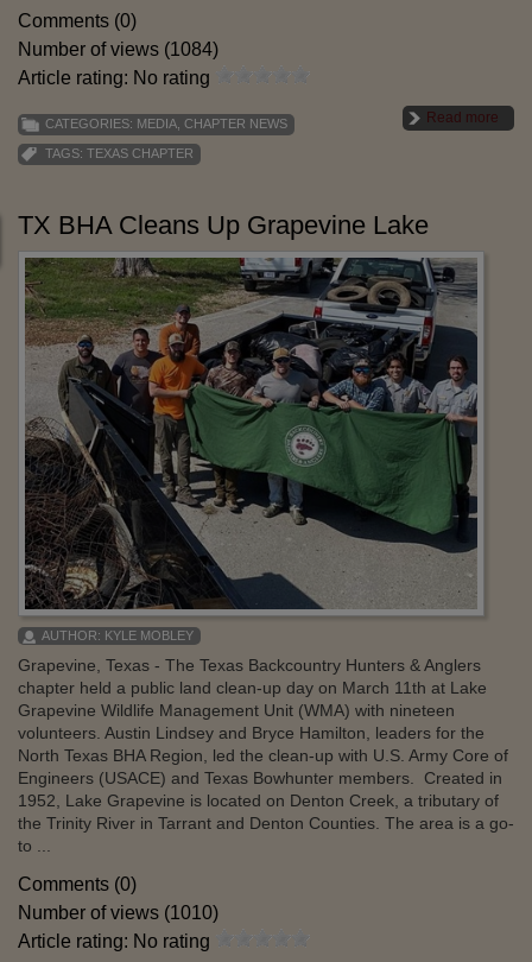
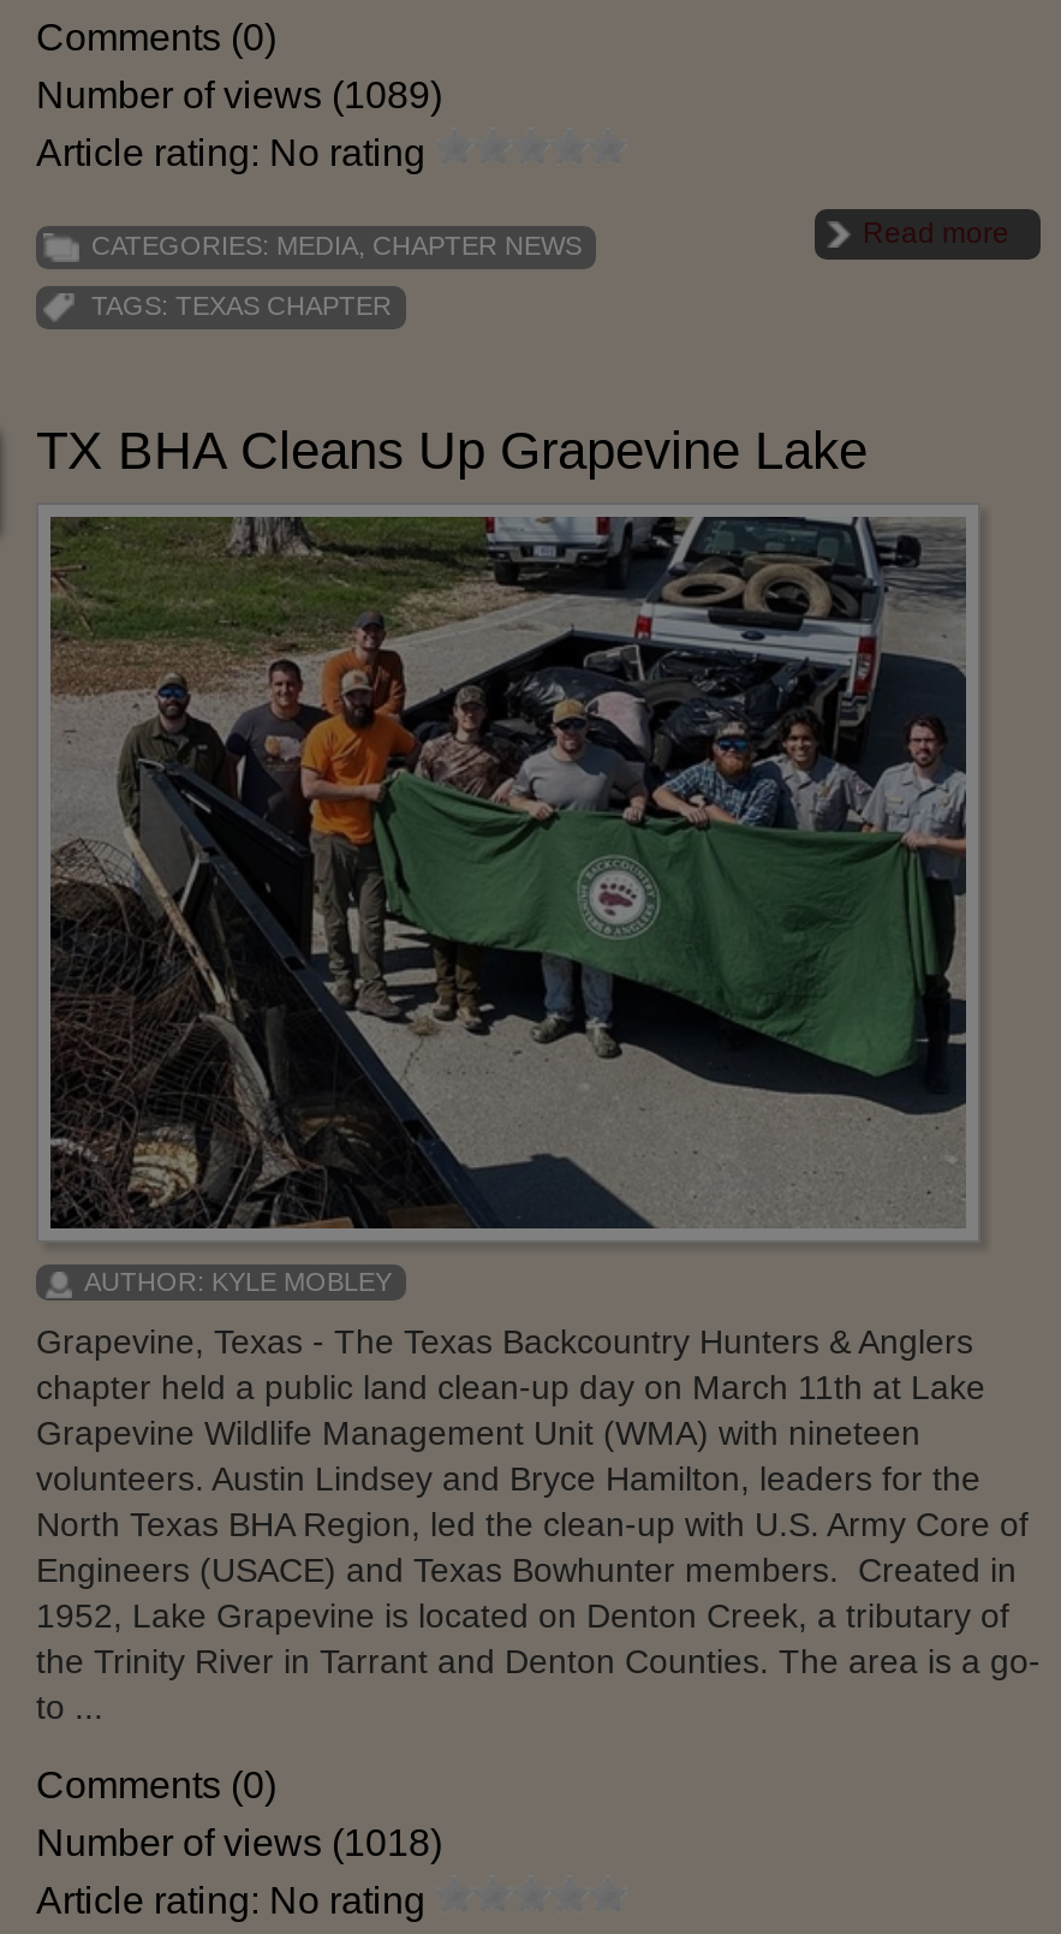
- Number of views (1084)
+ Number of views (1089)

- Number of views (1010)
+ Number of views (1018)
